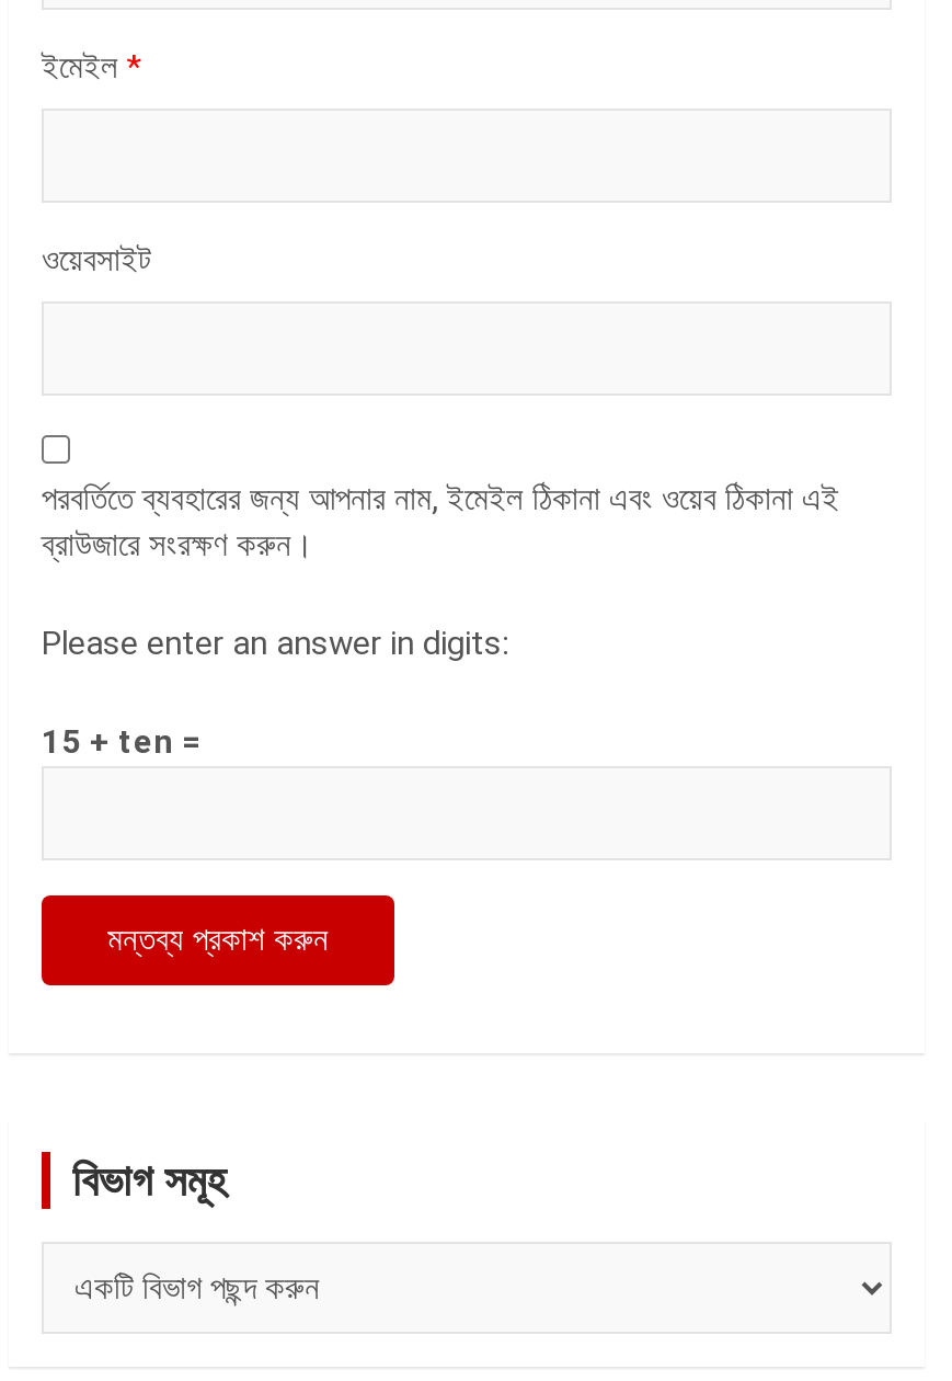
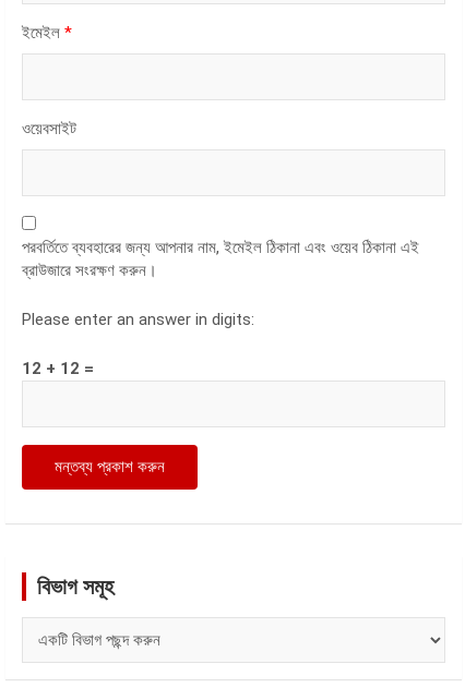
- 15 + ten =
+ 12 + 12 =
